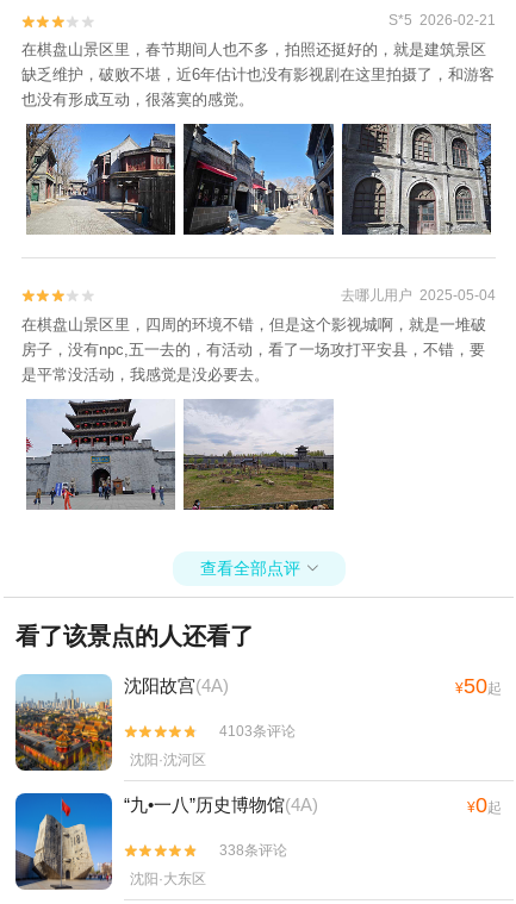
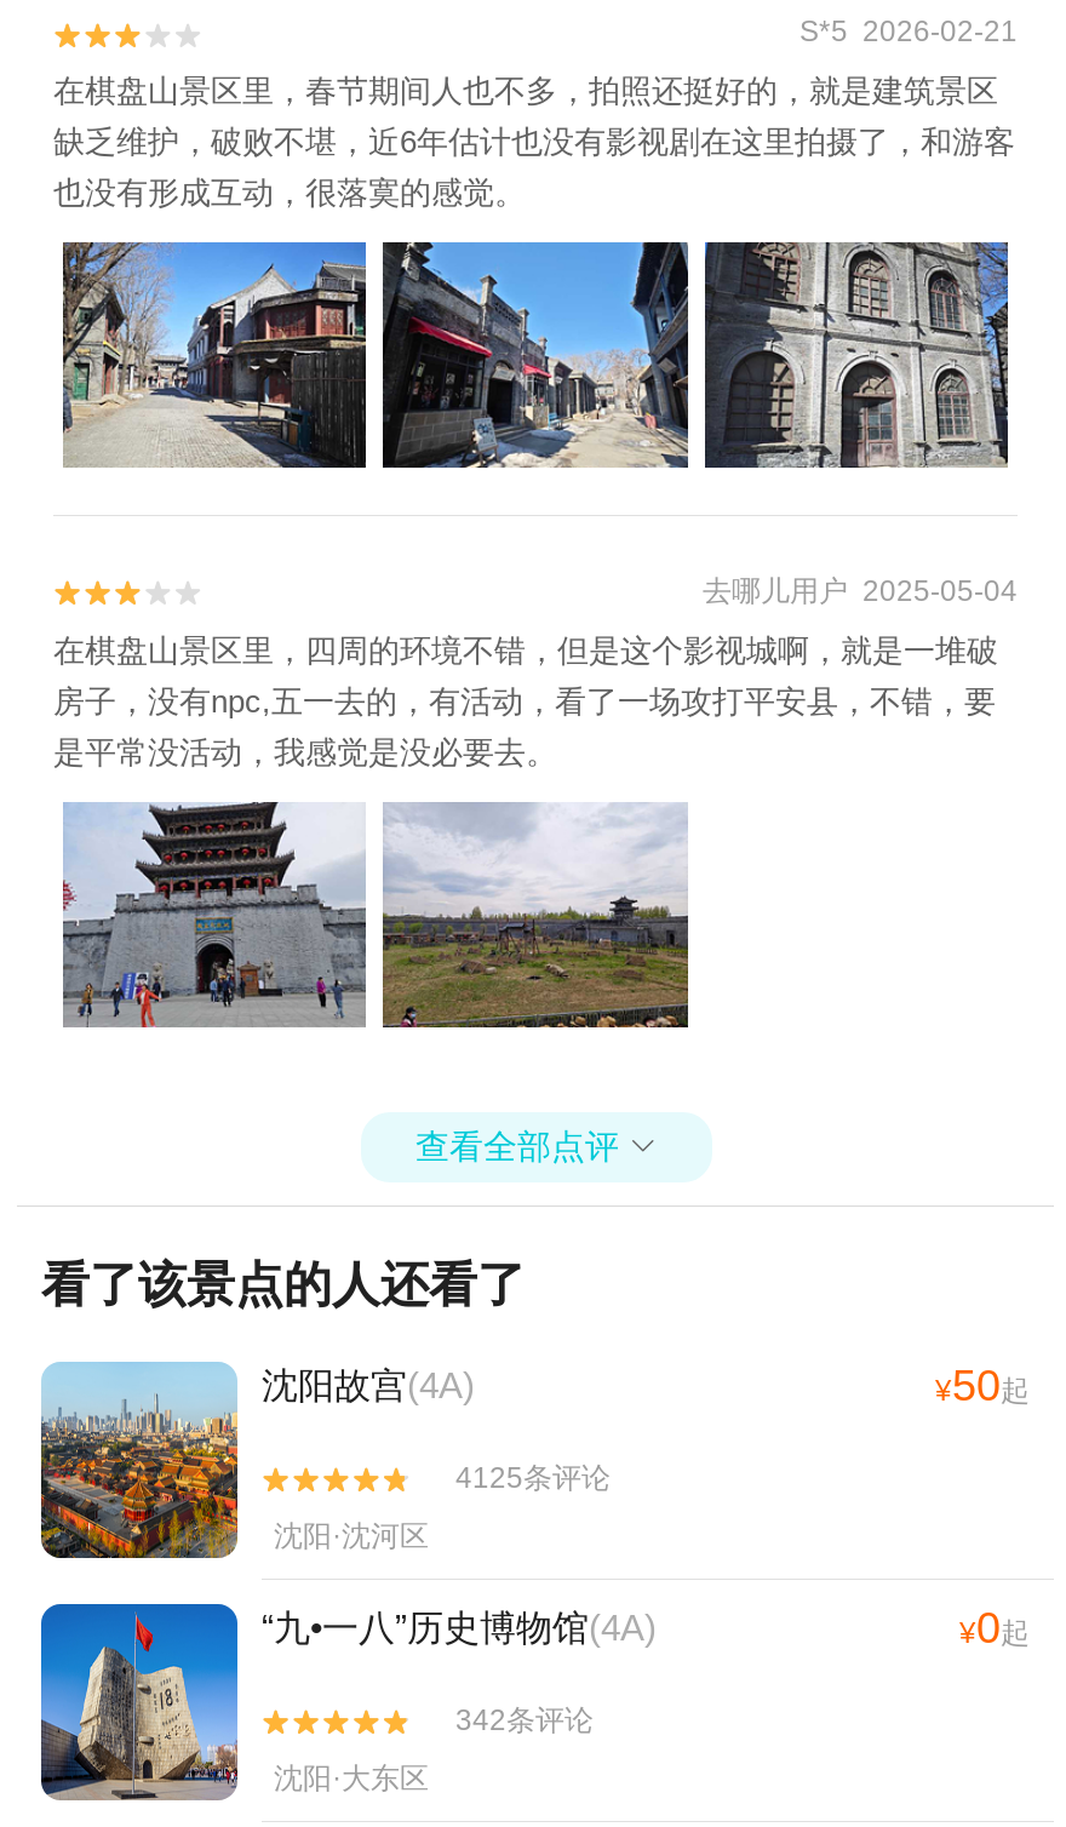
- 4103条评论
+ 4125条评论

- 338条评论
+ 342条评论
